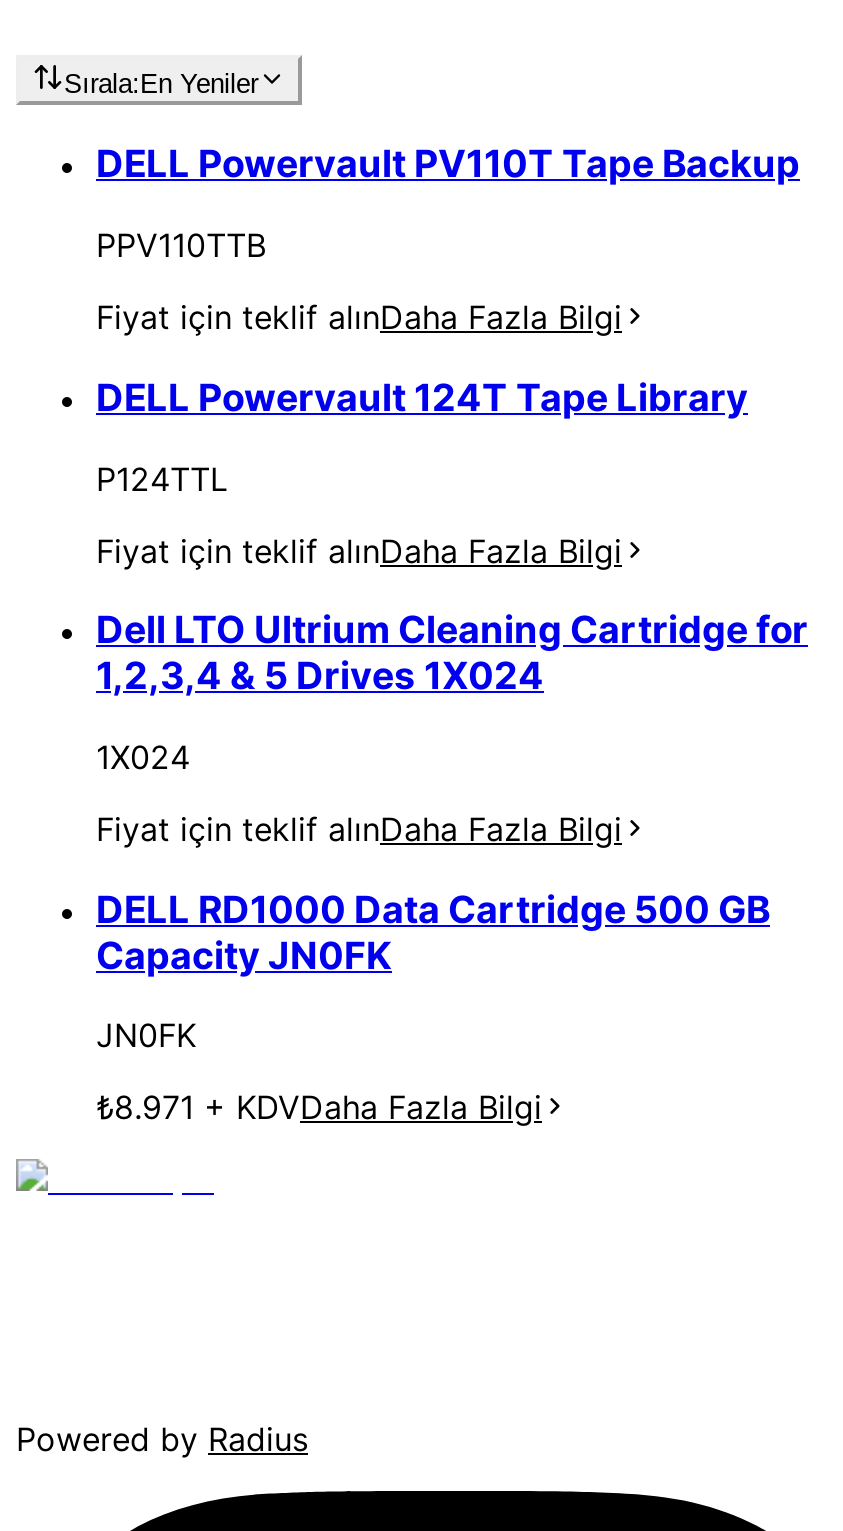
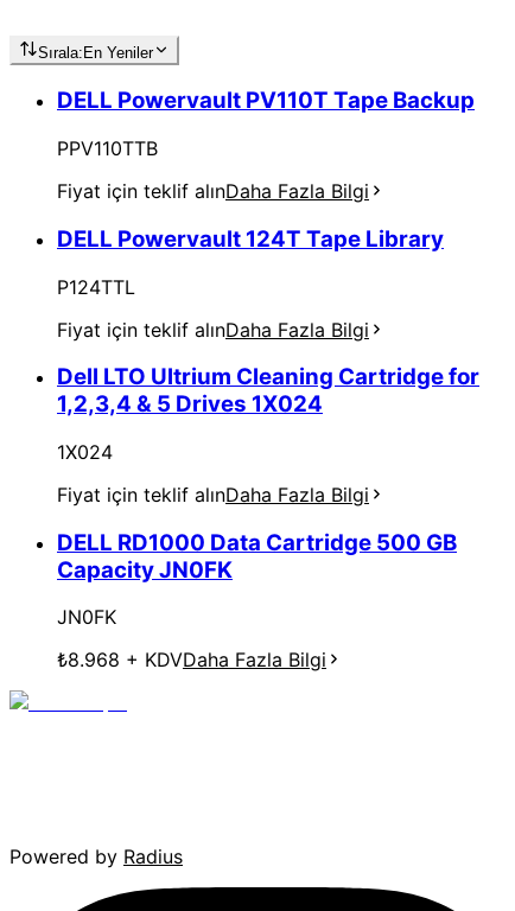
- ₺8.971 + KDVDaha Fazla Bilgi
+ ₺8.968 + KDVDaha Fazla Bilgi
